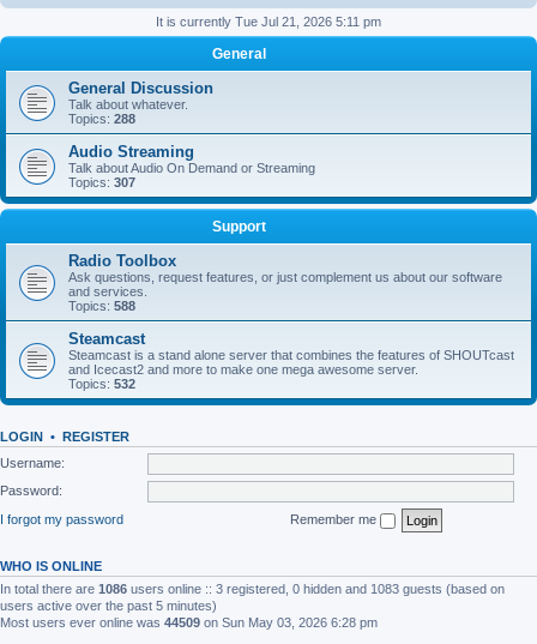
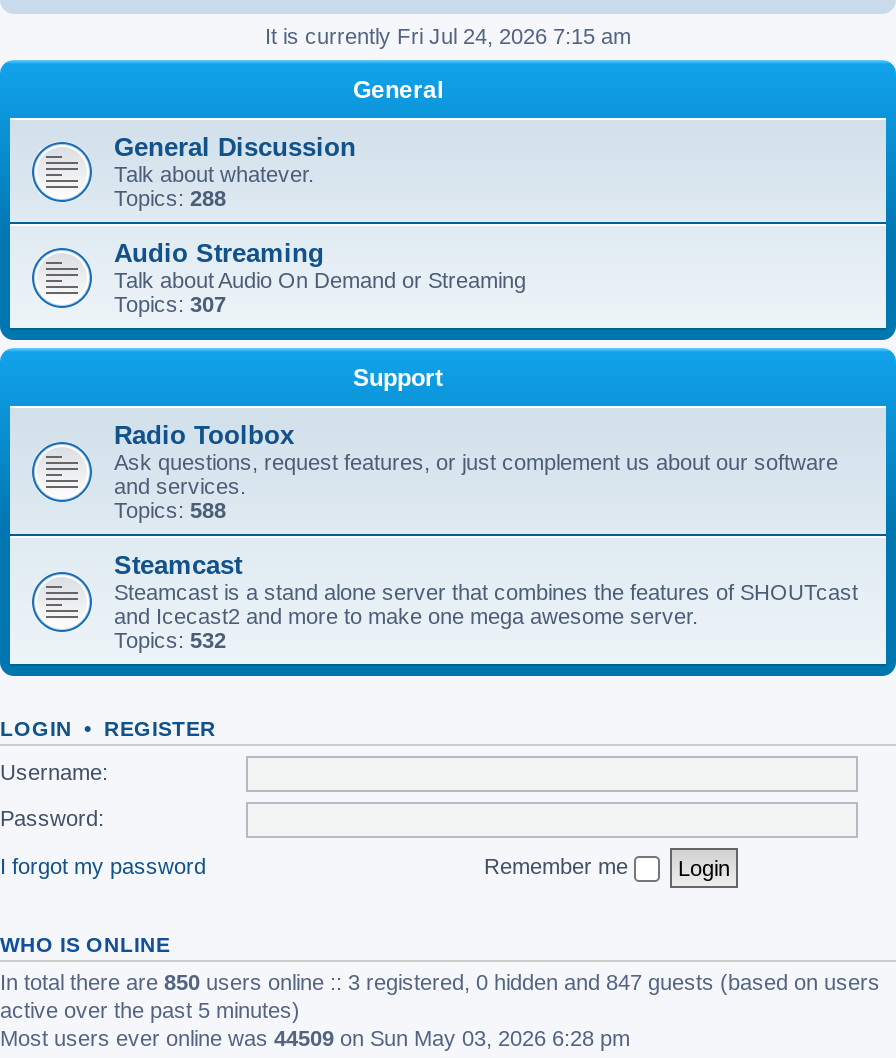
- It is currently Tue Jul 21, 2026 5:11 pm
+ It is currently Fri Jul 24, 2026 7:15 am

- In total there are 1086 users online :: 3 registered, 0 hidden and 1083 guests (based on
- users active over the past 5 minutes)
+ In total there are 850 users online :: 3 registered, 0 hidden and 847 guests (based on users
+ active over the past 5 minutes)
